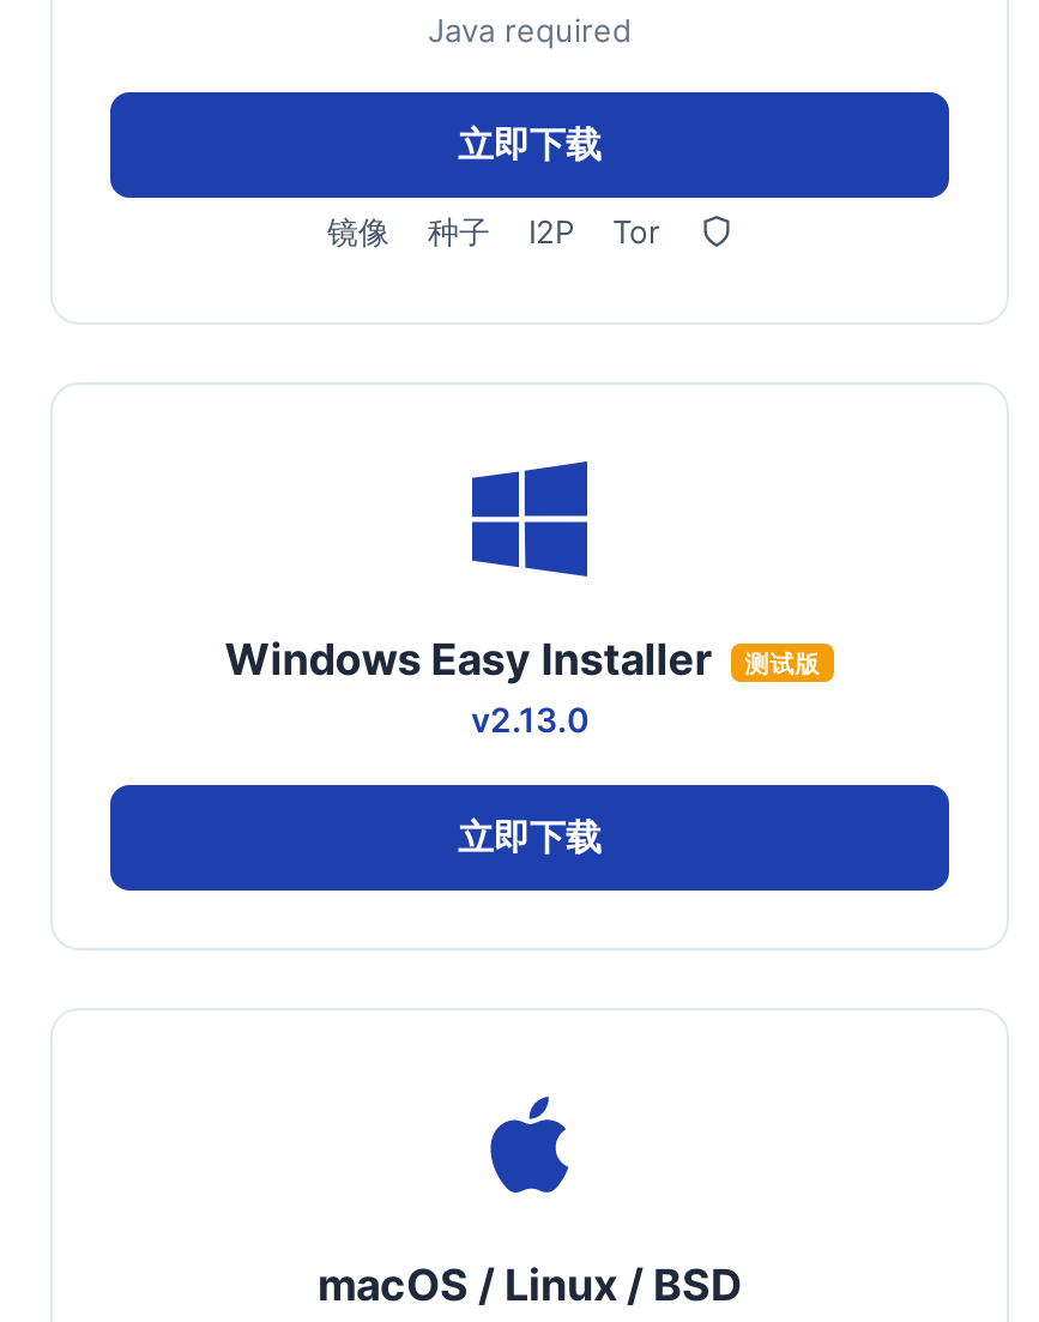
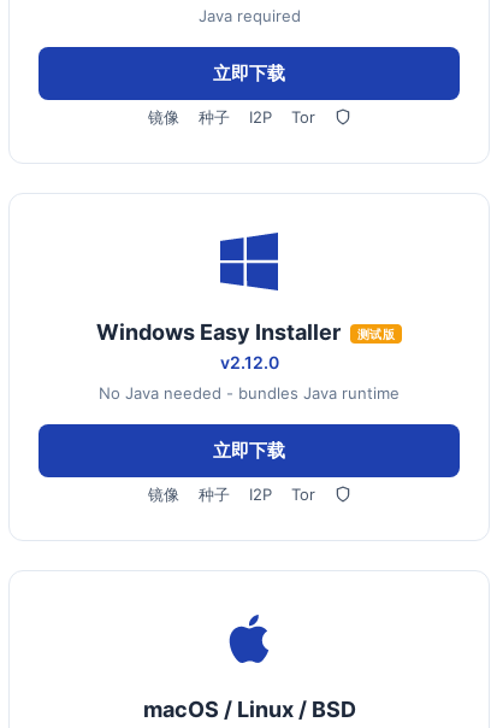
- v2.13.0
+ v2.12.0
+ No Java needed - bundles Java runtime

+ 镜像
+ 种子
+ I2P
+ Tor
